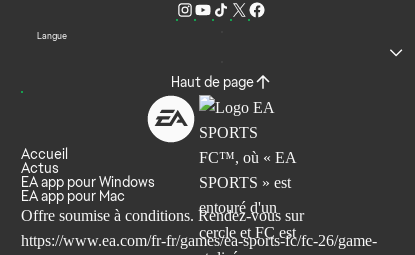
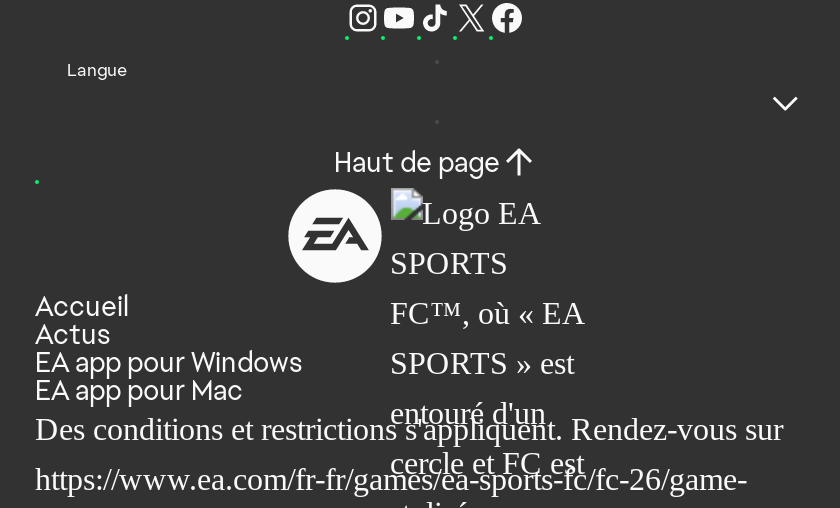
- Offre soumise à conditions. Rendez-vous sur
+ Des conditions et restrictions s'appliquent. Rendez-vous sur
